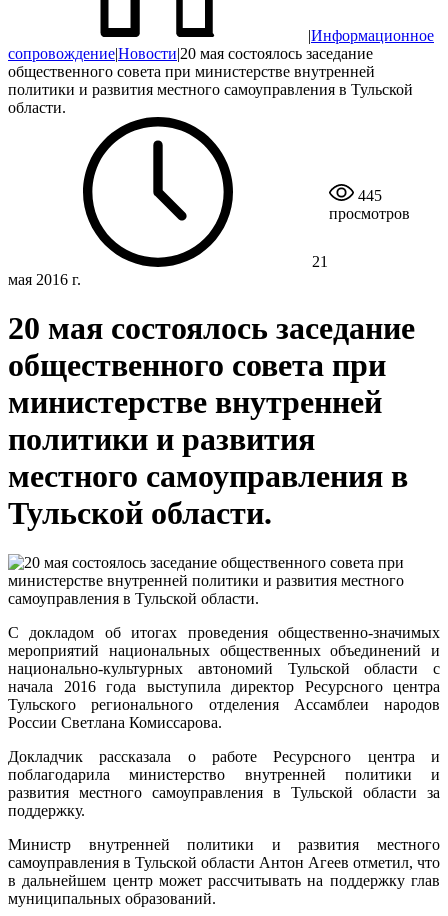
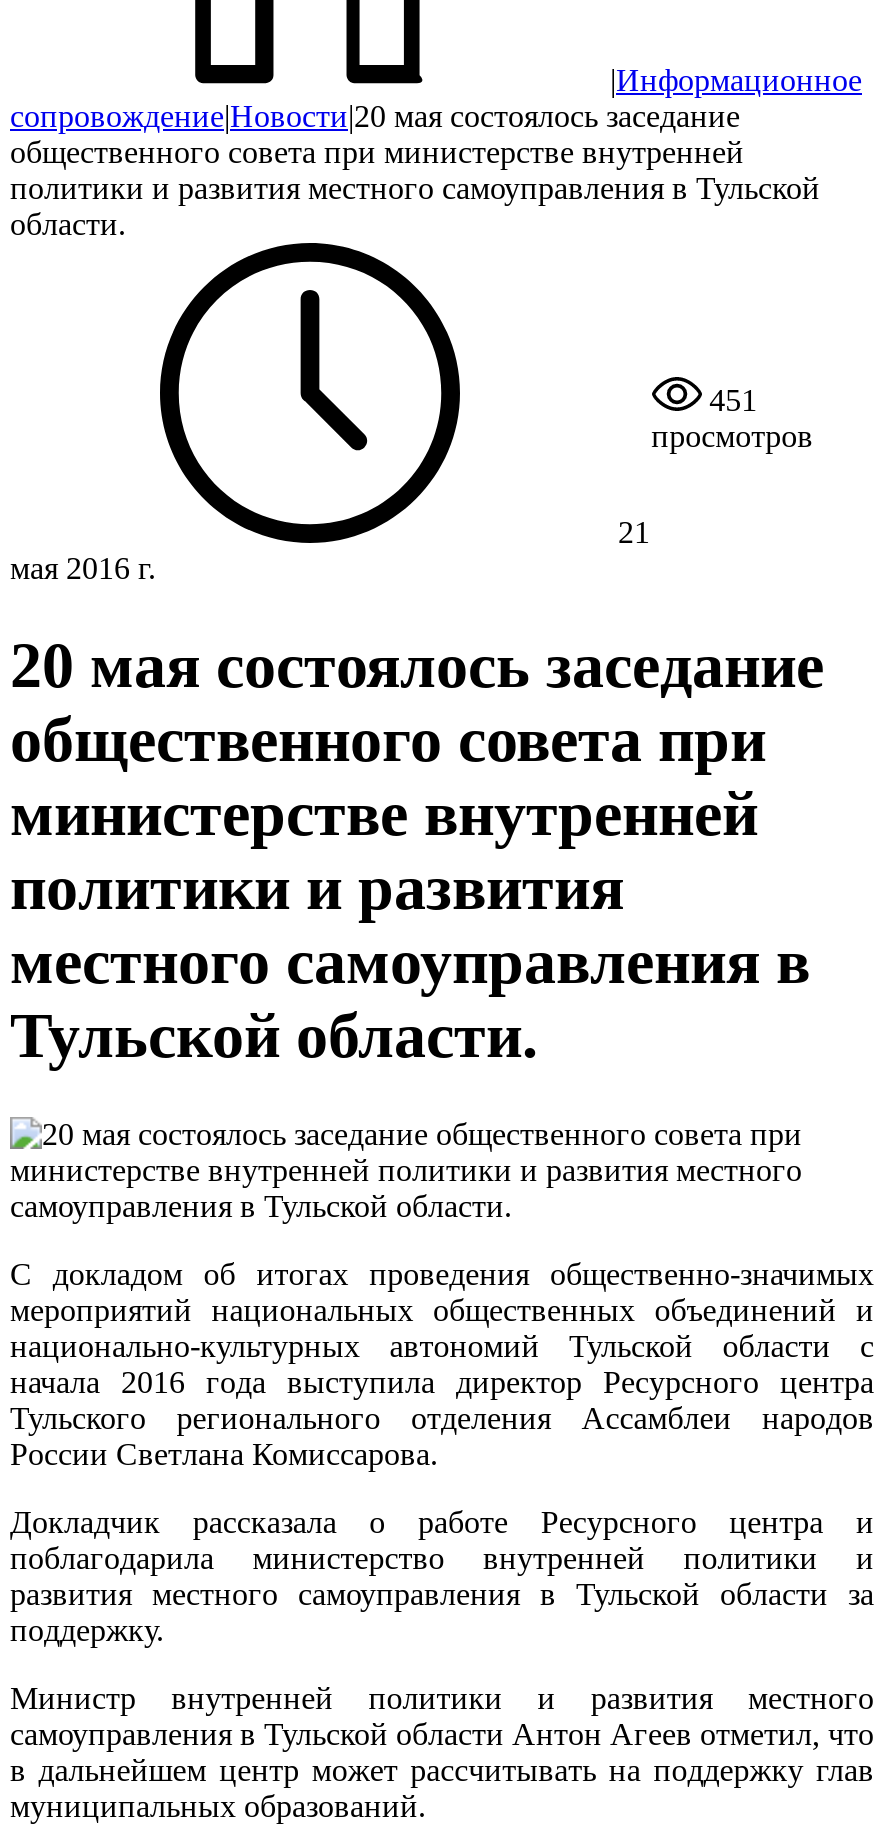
- 445
+ 451
